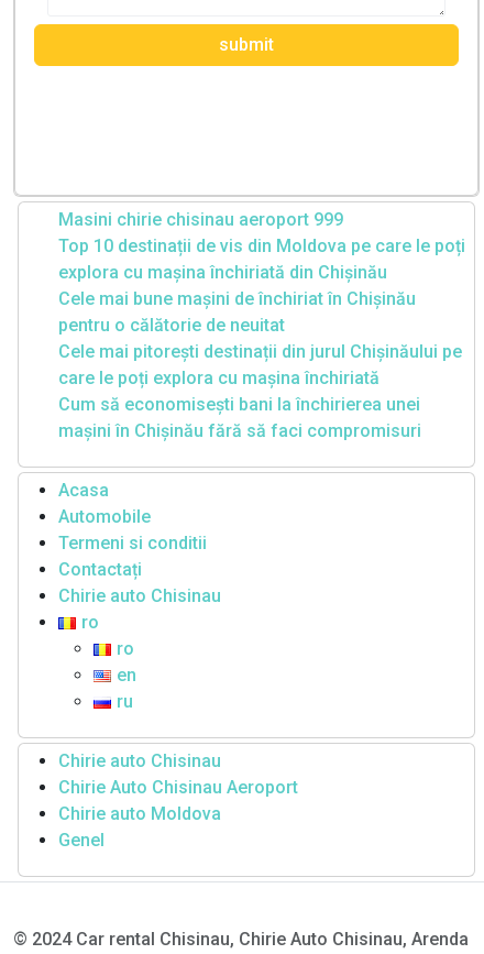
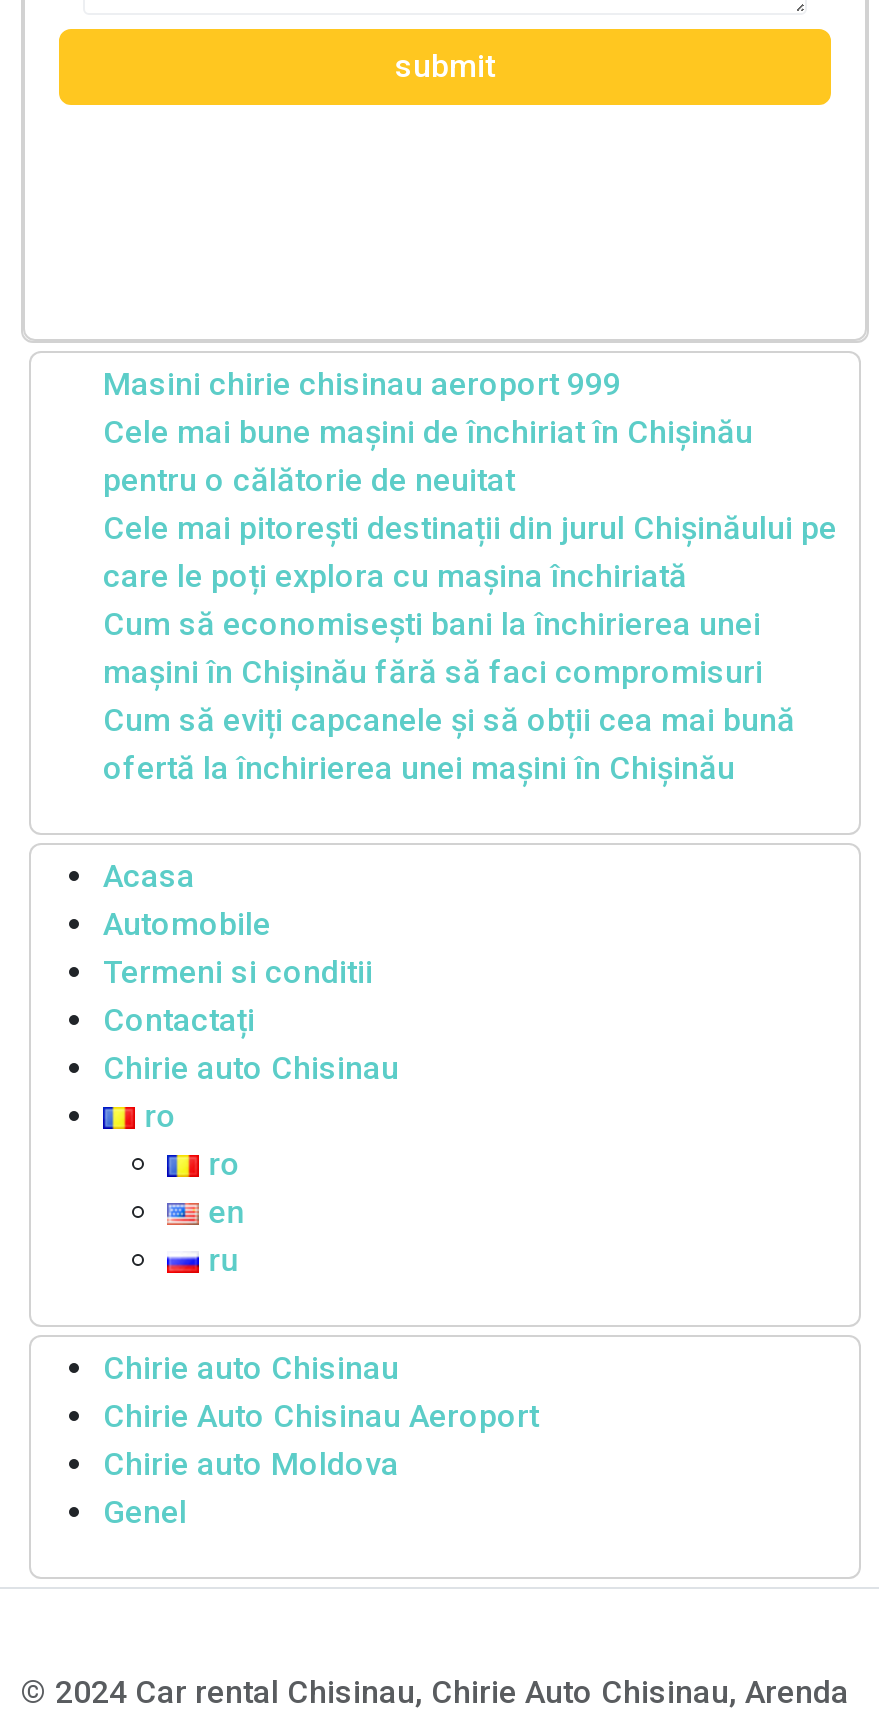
- Top 10 destinații de vis din Moldova pe care le poți
- explora cu mașina închiriată din Chișinău

moved up: Cele mai bune mașini de închiriat în Chișinău | pentru o călătorie de neuitat | Cele mai pitorești destinații din jurul Chișinăului pe | care le poți explora cu mașina închiriată | Cum să economisești bani la închirierea unei | mașini în Chișinău fără să faci compromisuri

+ Cum să eviți capcanele și să obții cea mai bună
+ ofertă la închirierea unei mașini în Chișinău
